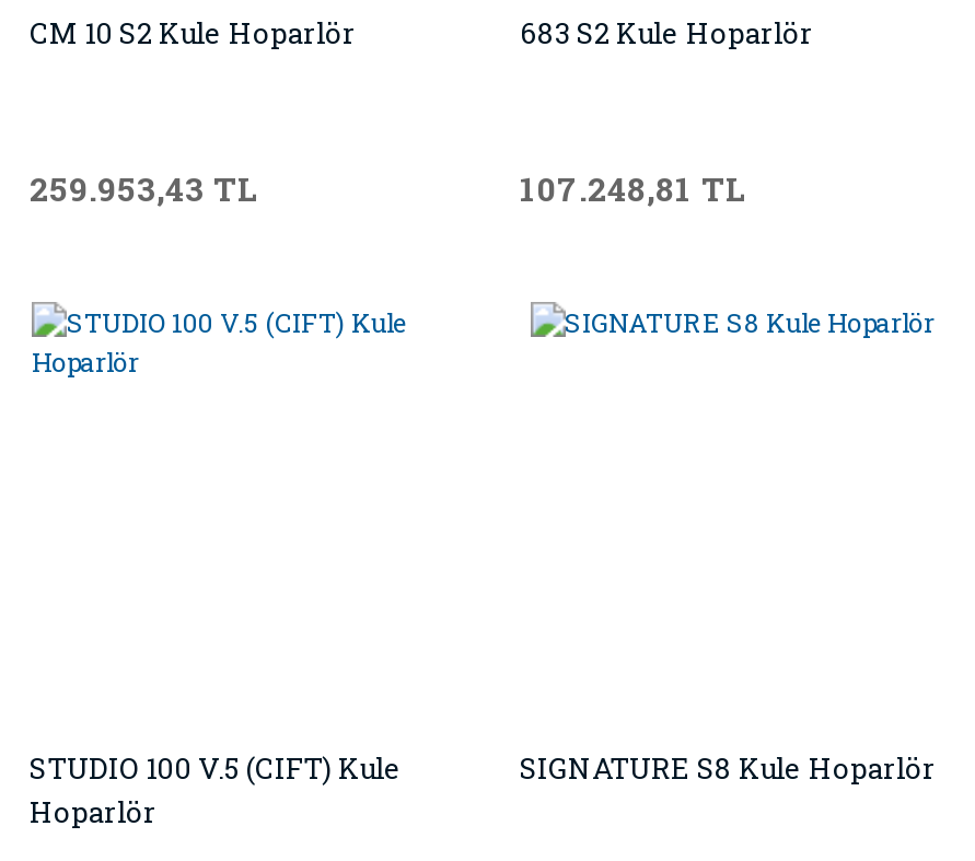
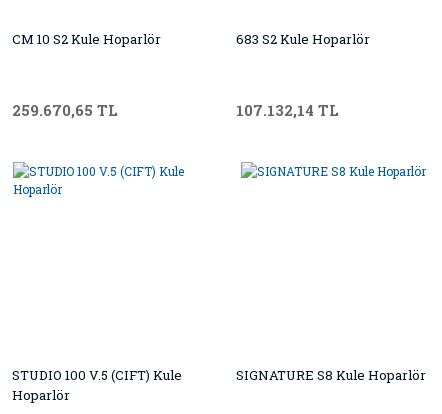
- 259.953,43 TL
+ 259.670,65 TL

- 107.248,81 TL
+ 107.132,14 TL
